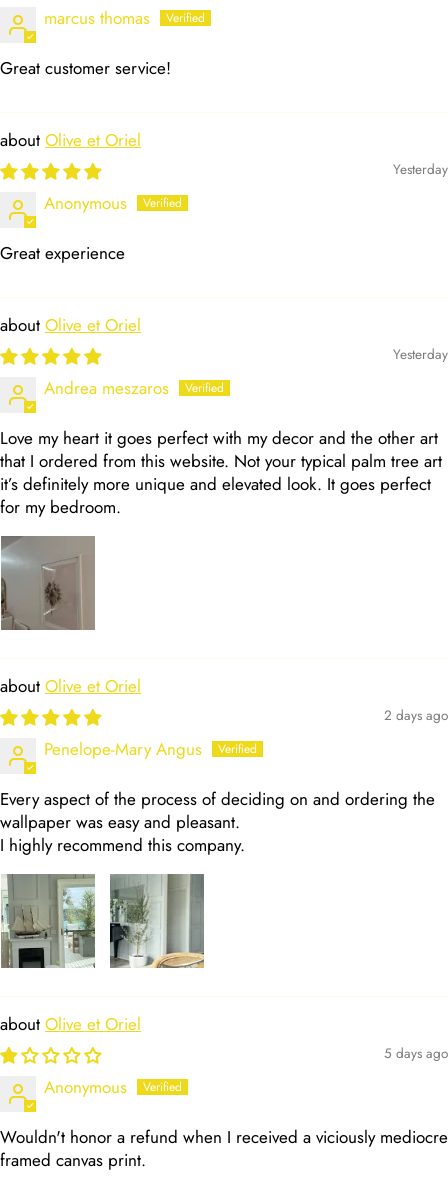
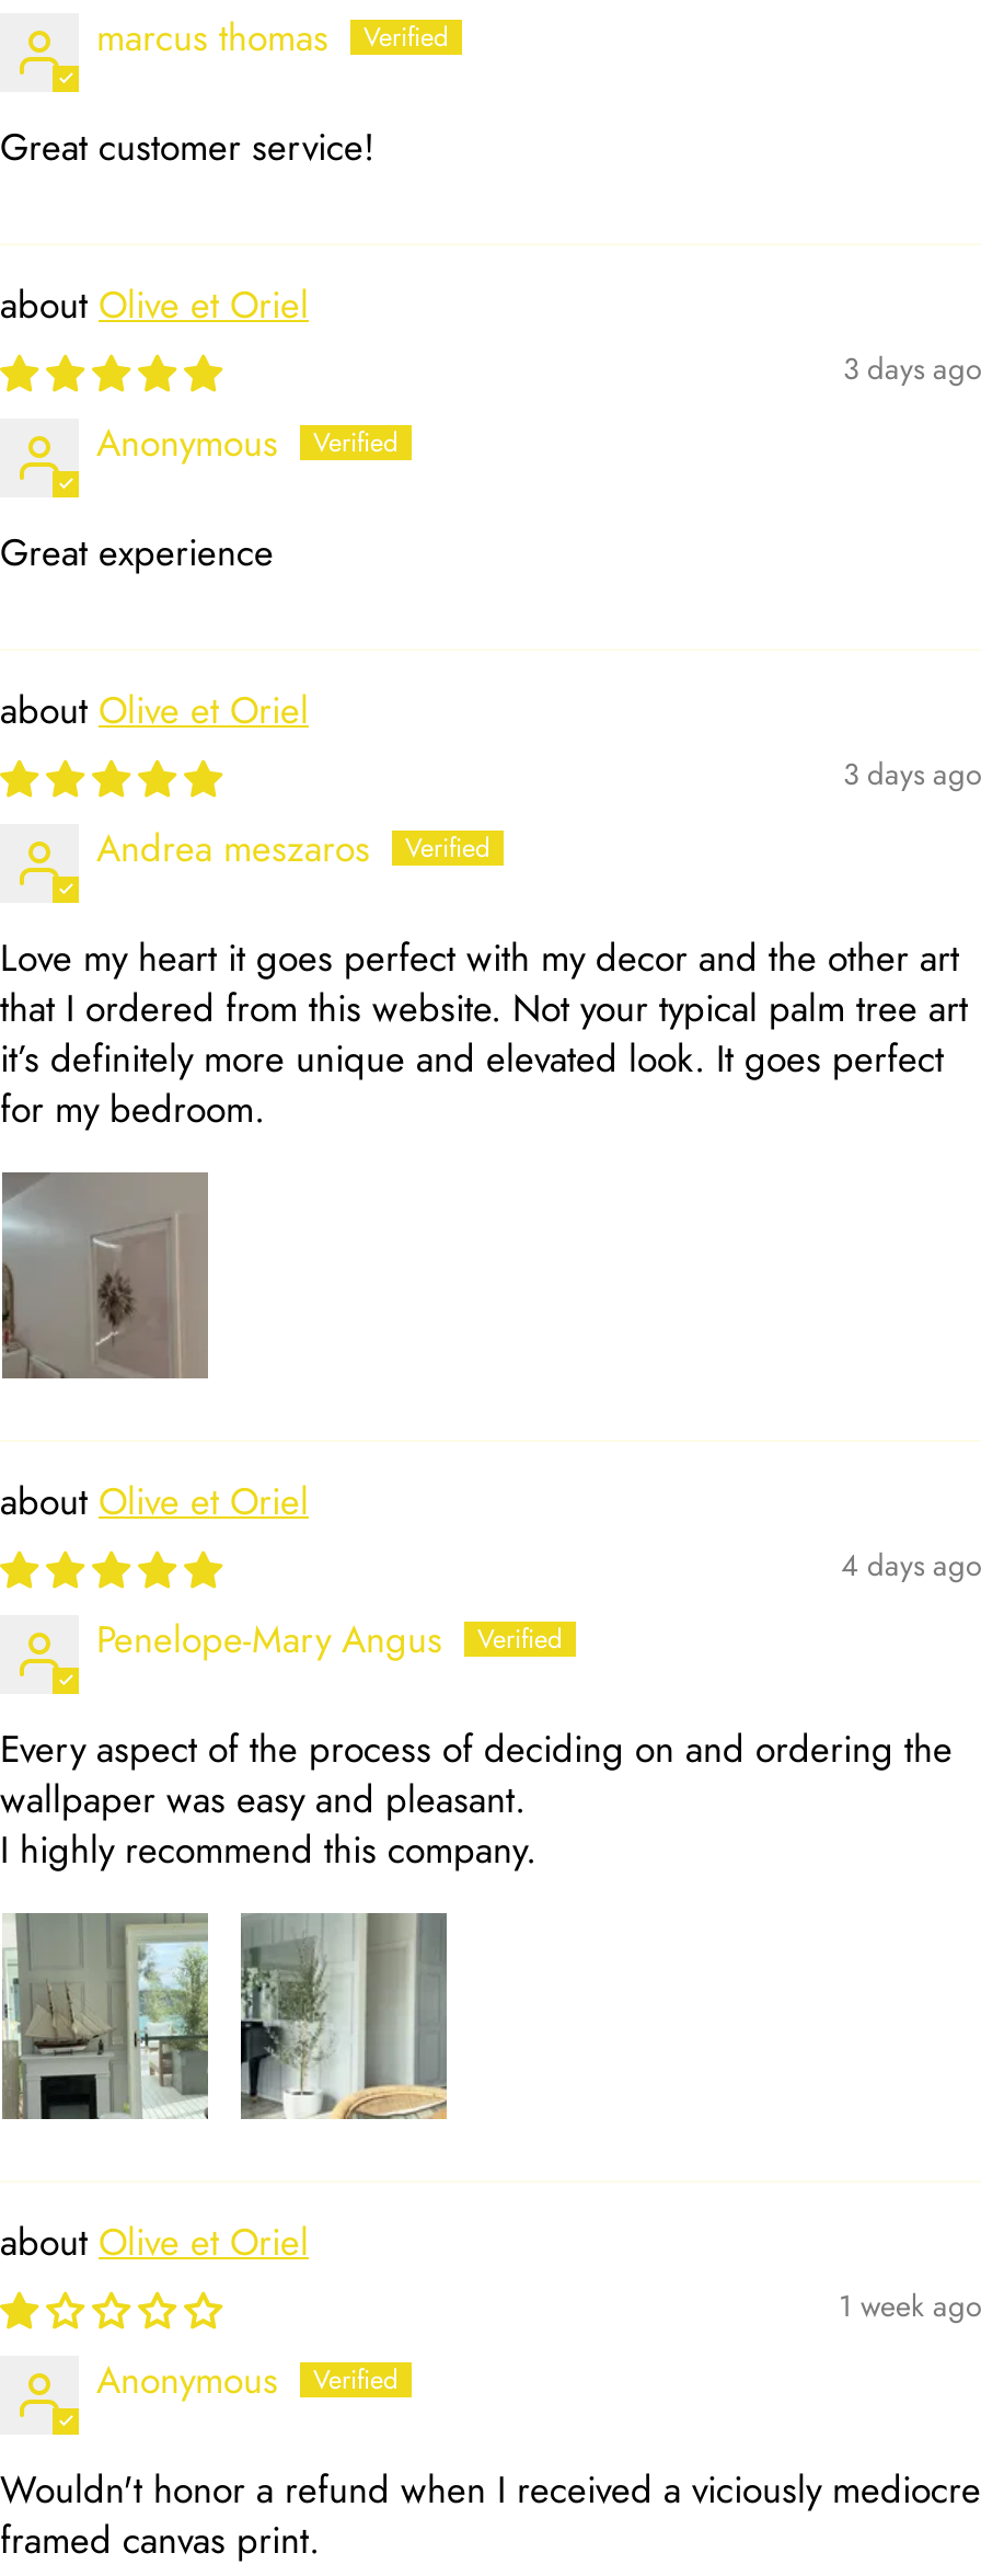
- Yesterday
+ 3 days ago

- Yesterday
+ 3 days ago

- 2 days ago
+ 4 days ago

- 5 days ago
+ 1 week ago
